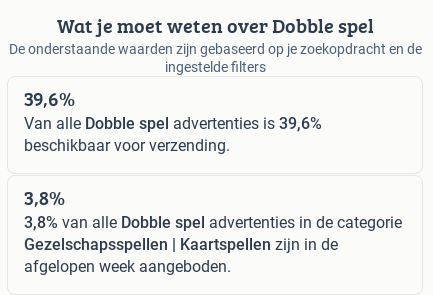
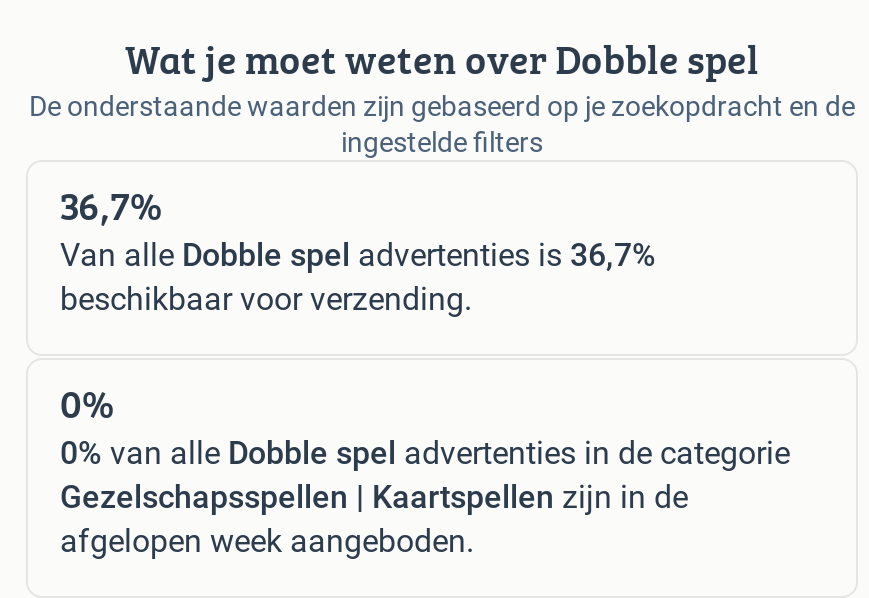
- 39,6%
+ 36,7%

- Van alle Dobble spel advertenties is 39,6%
+ Van alle Dobble spel advertenties is 36,7%

- 3,8%
+ 0%

- 3,8% van alle Dobble spel advertenties in de categorie
+ 0% van alle Dobble spel advertenties in de categorie
